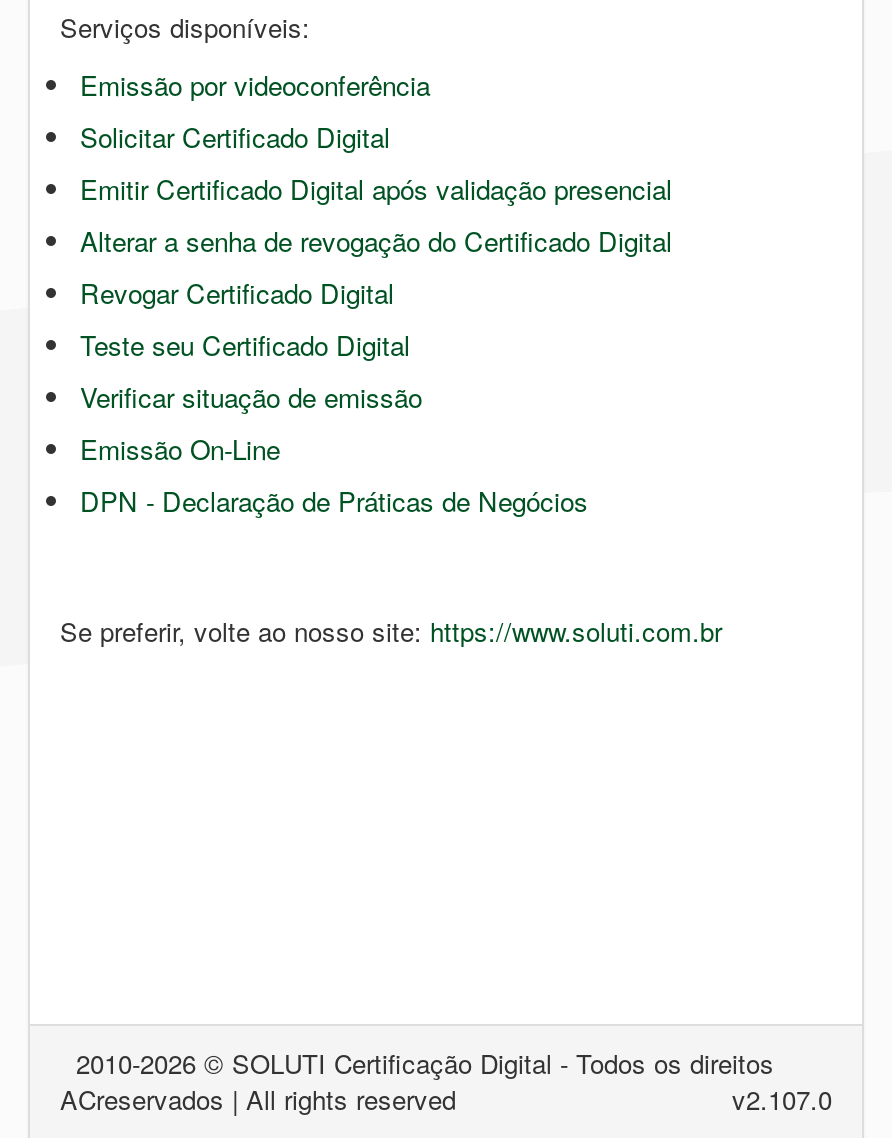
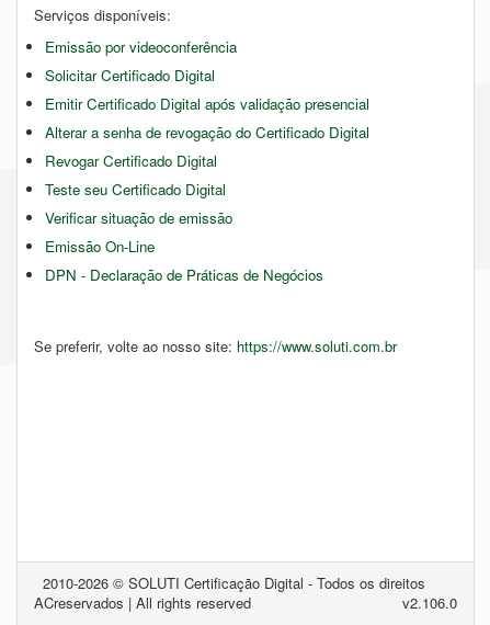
- v2.107.0
+ v2.106.0
